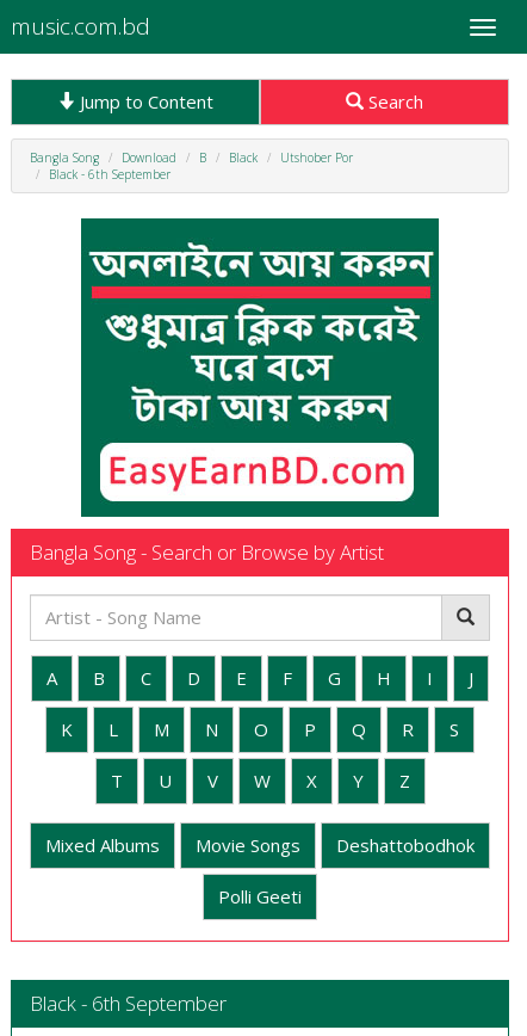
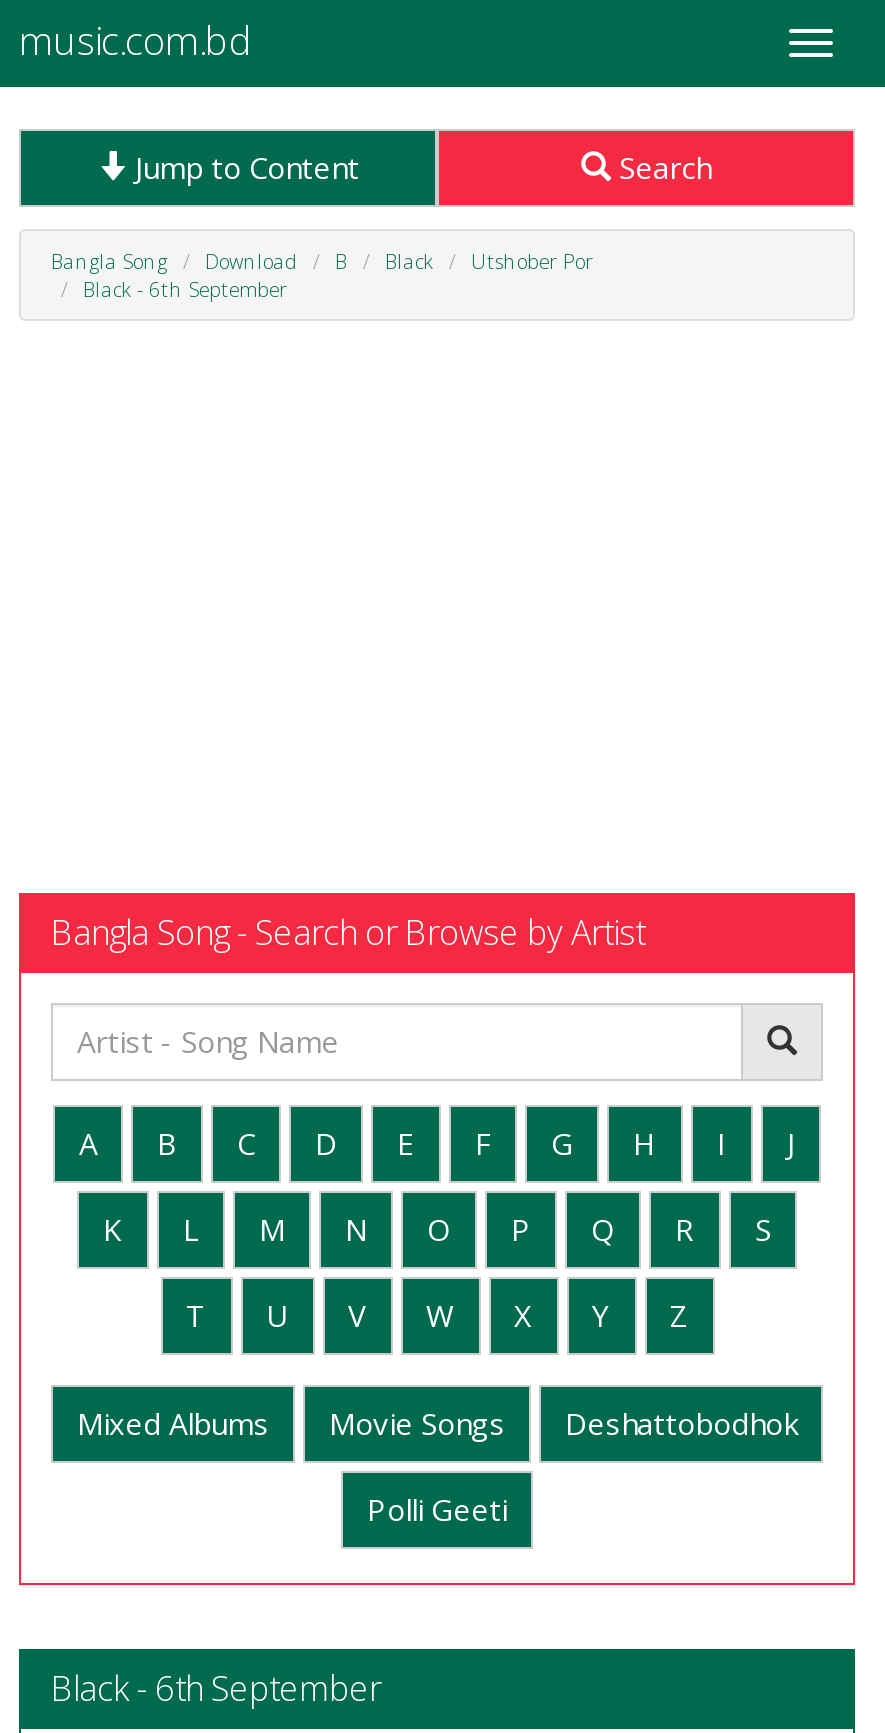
- [image]
